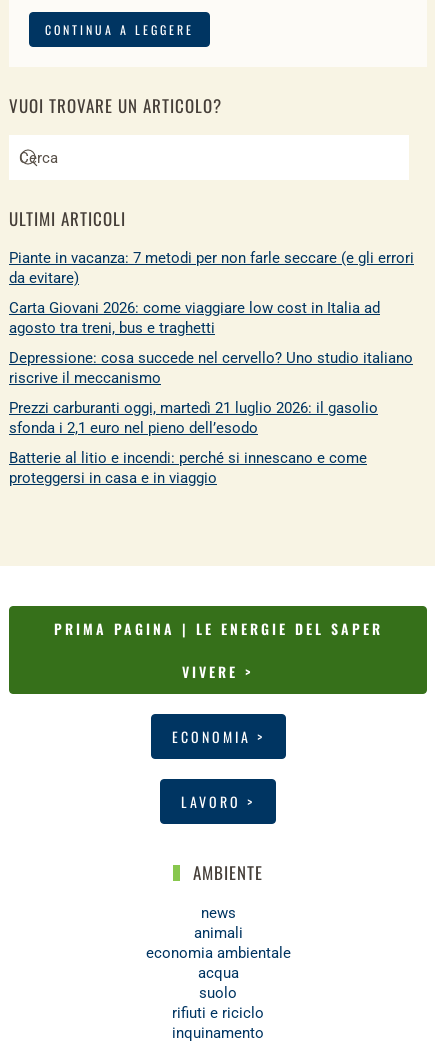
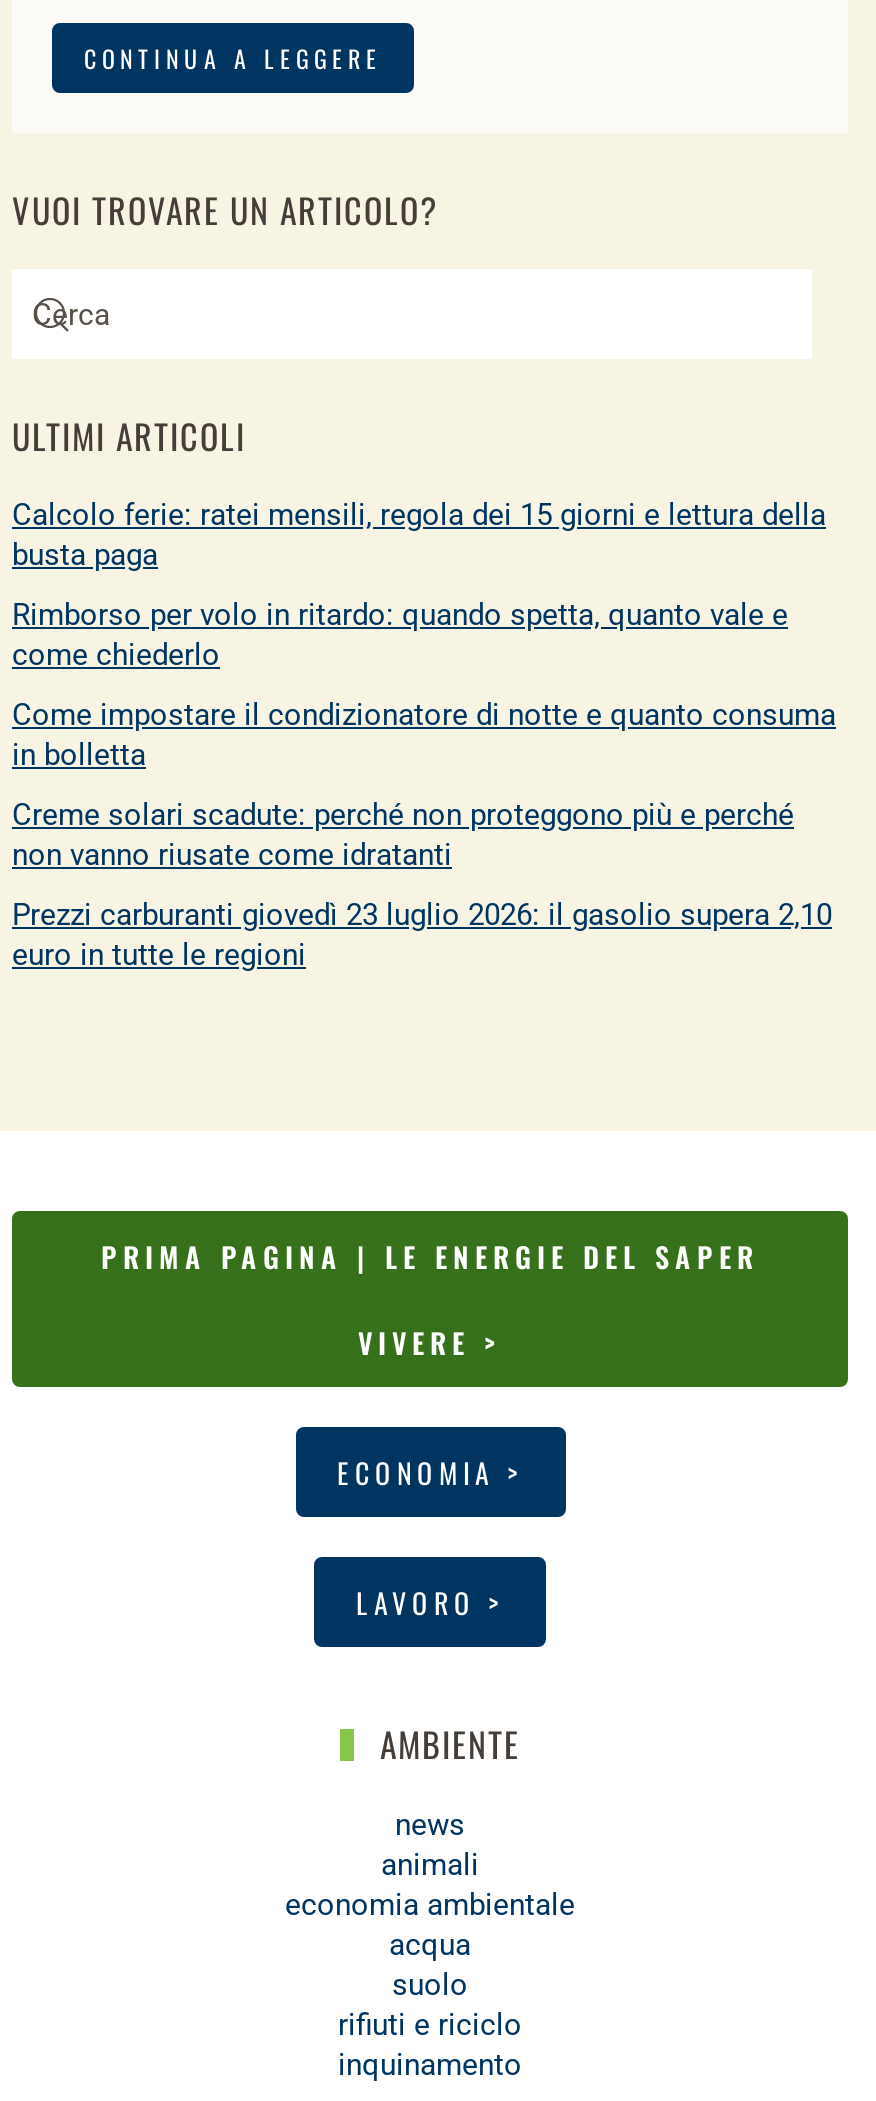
- Piante in vacanza: 7 metodi per non farle seccare (e gli errori
- da evitare)
+ Calcolo ferie: ratei mensili, regola dei 15 giorni e lettura della
+ busta paga

- Carta Giovani 2026: come viaggiare low cost in Italia ad
- agosto tra treni, bus e traghetti
+ Rimborso per volo in ritardo: quando spetta, quanto vale e
+ come chiederlo

- Depressione: cosa succede nel cervello? Uno studio italiano
- riscrive il meccanismo
+ Come impostare il condizionatore di notte e quanto consuma
+ in bolletta

- Prezzi carburanti oggi, martedì 21 luglio 2026: il gasolio
- sfonda i 2,1 euro nel pieno dell’esodo
+ Creme solari scadute: perché non proteggono più e perché
+ non vanno riusate come idratanti

- Batterie al litio e incendi: perché si innescano e come
- proteggersi in casa e in viaggio
+ Prezzi carburanti giovedì 23 luglio 2026: il gasolio supera 2,10
+ euro in tutte le regioni
